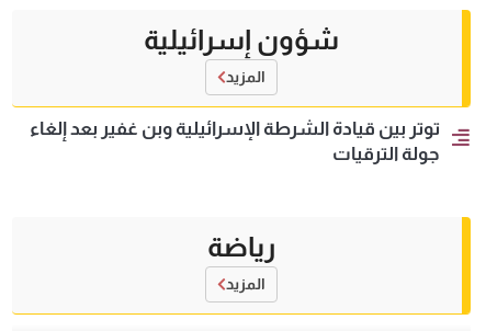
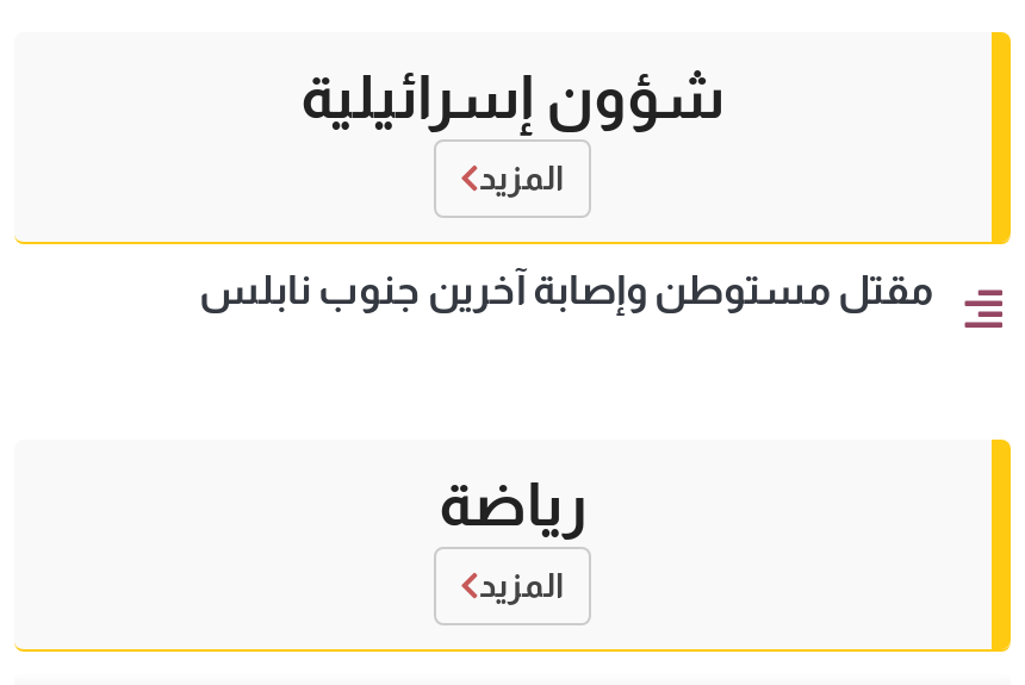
- توتر بين قيادة الشرطة الإسرائيلية وبن غفير بعد إلغاء
- جولة الترقيات
+ مقتل مستوطن وإصابة آخرين جنوب نابلس
